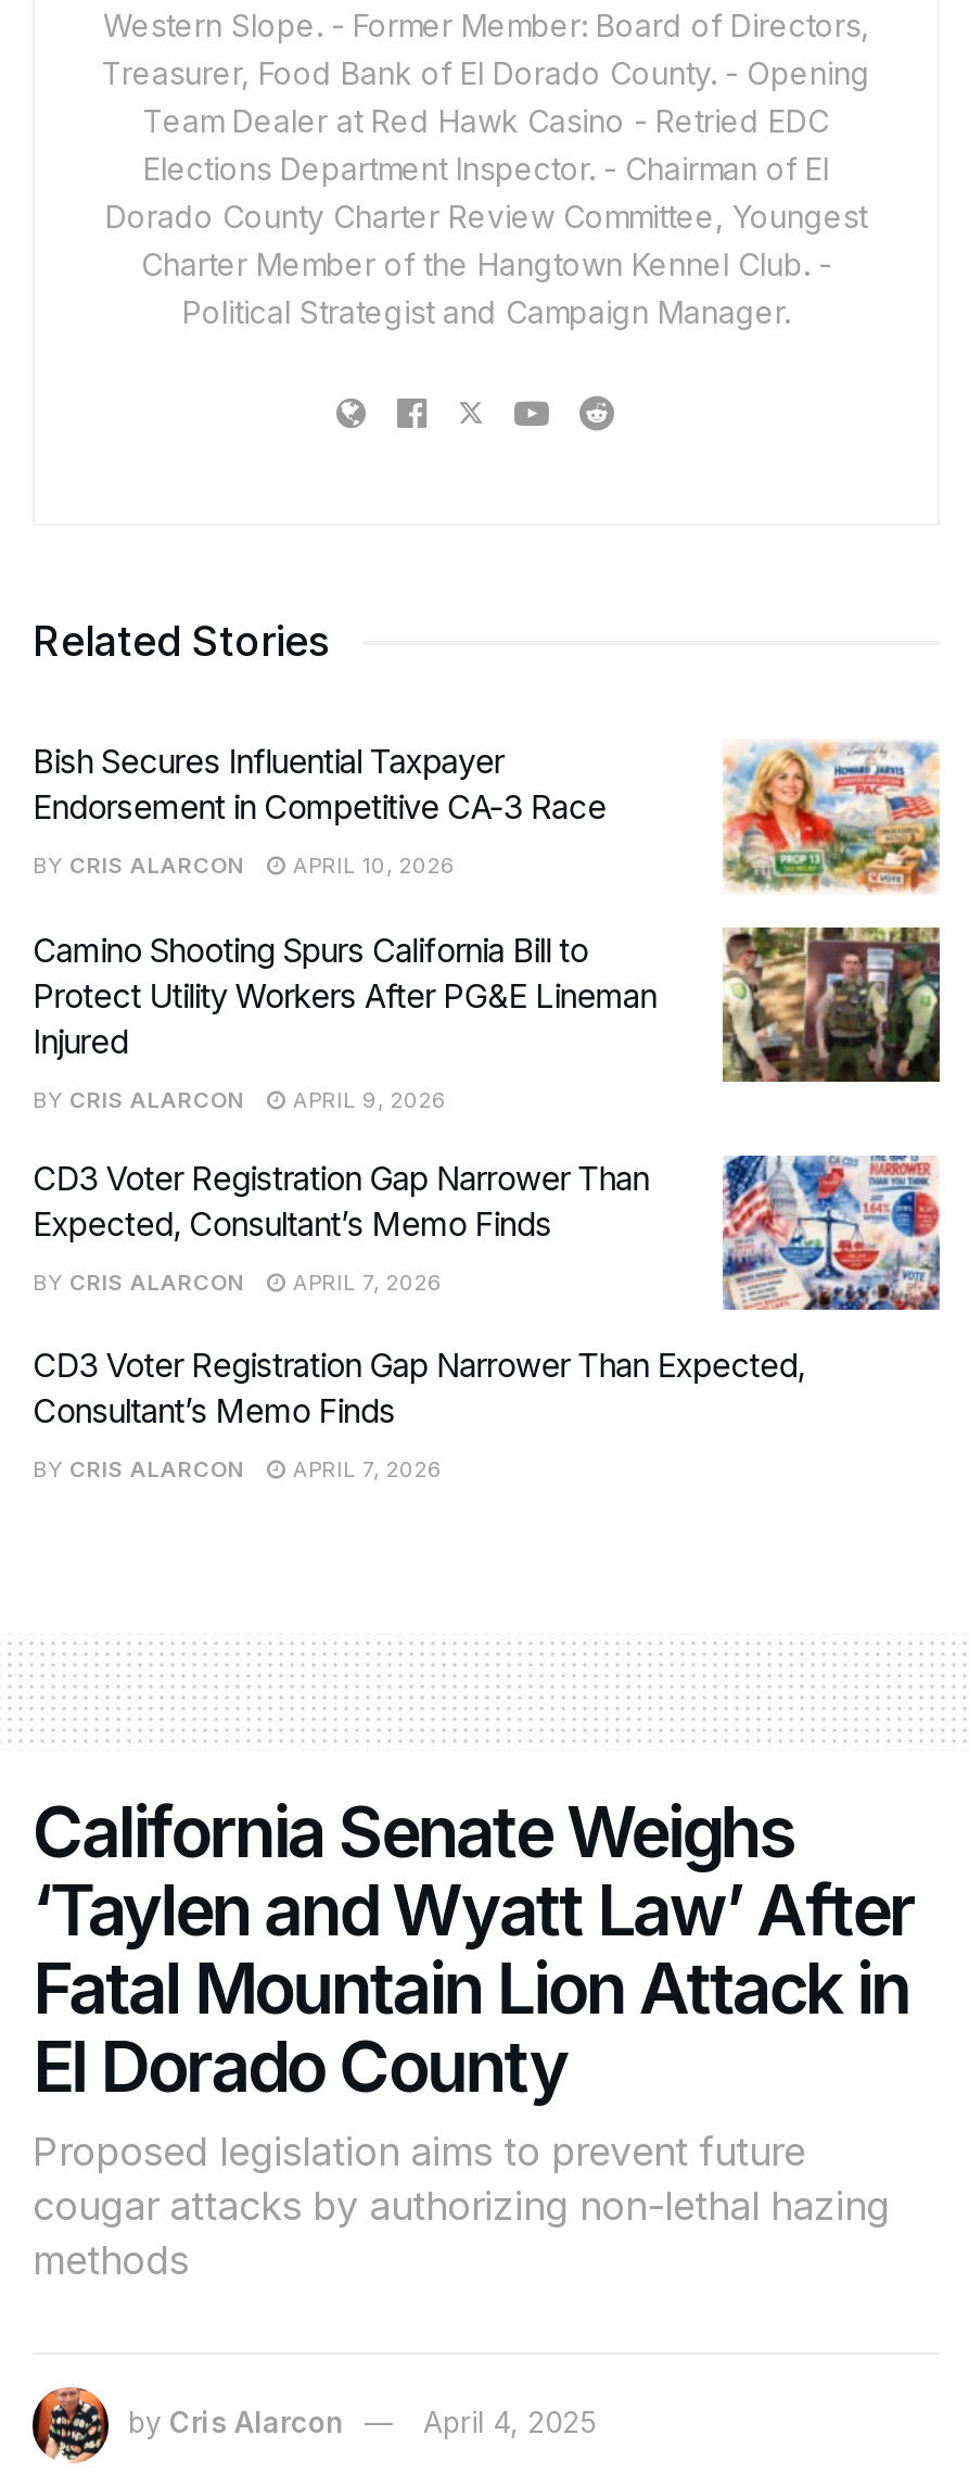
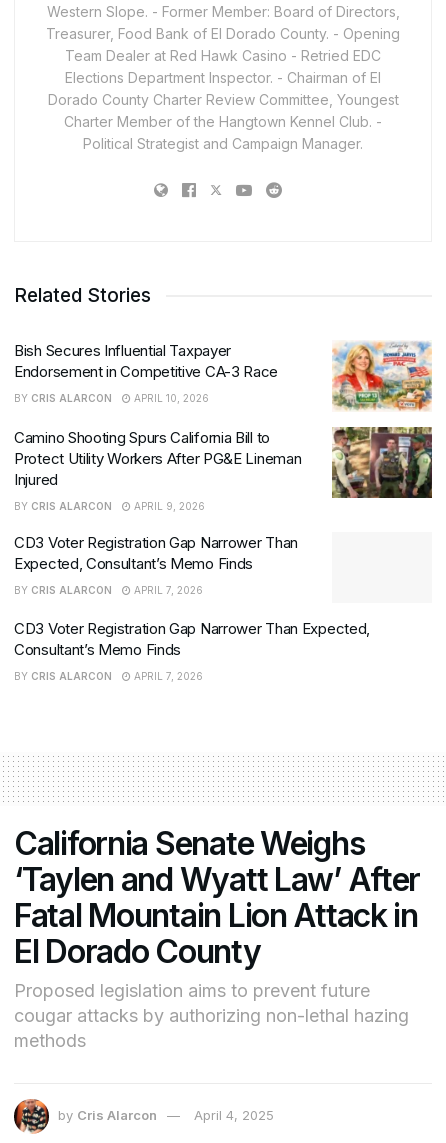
- [image]
